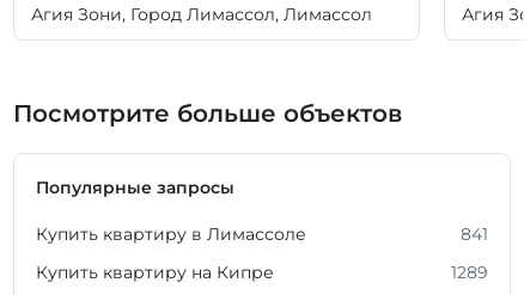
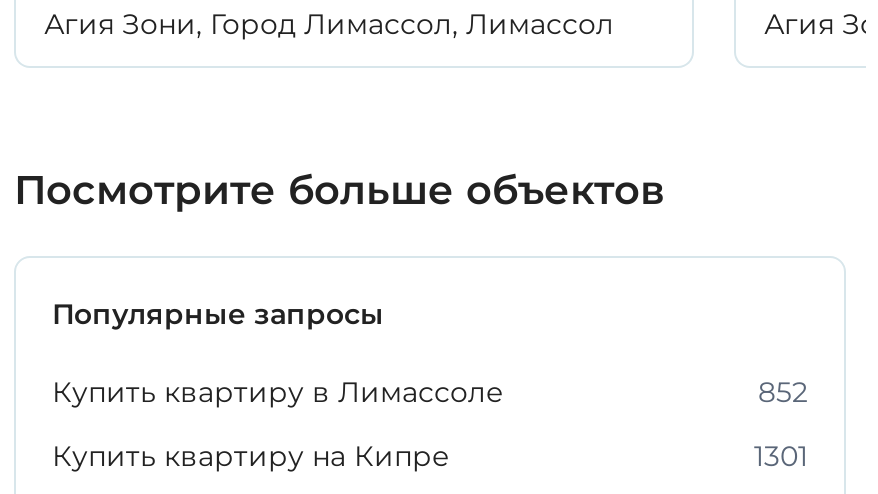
- 841
+ 852

- 1289
+ 1301
